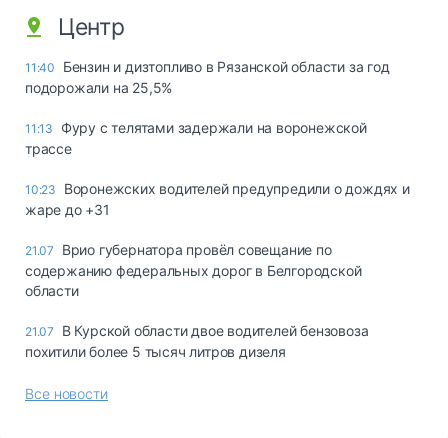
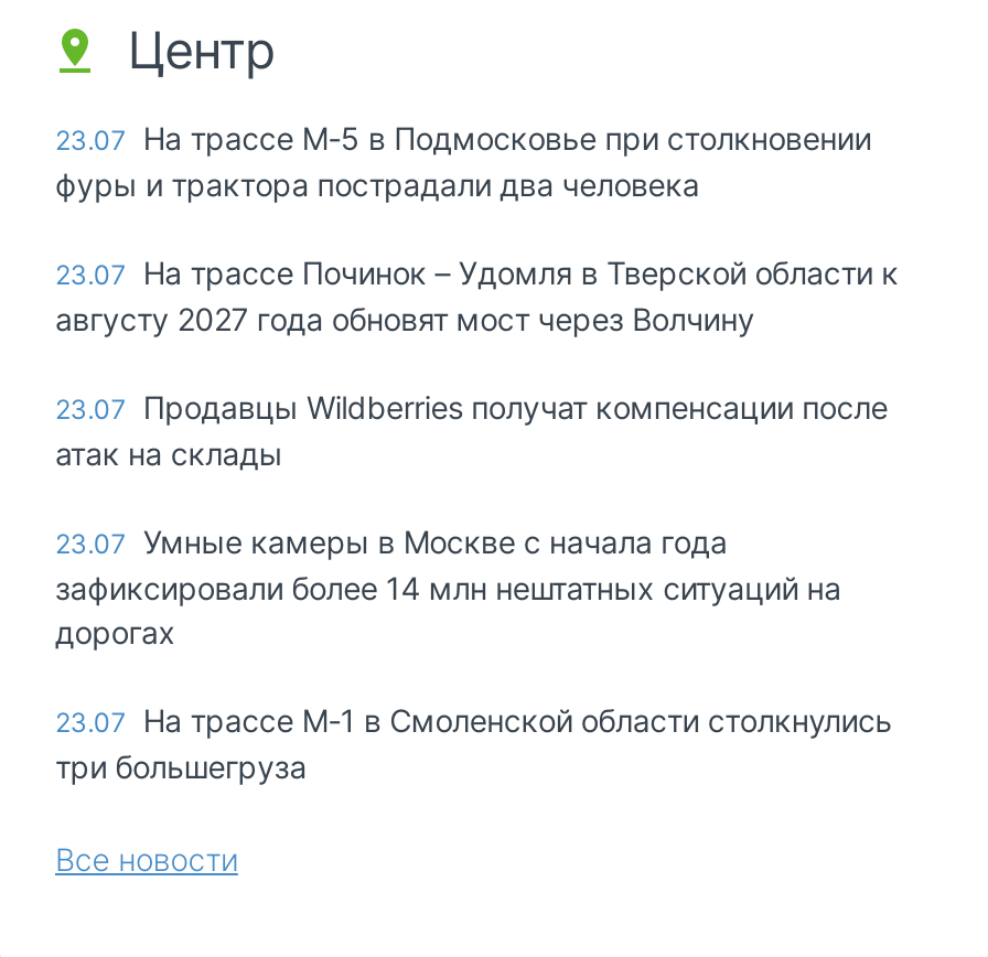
- 11:40 Бензин и дизтопливо в Рязанской области за год
- подорожали на 25,5%
+ 23.07 На трассе М-5 в Подмосковье при столкновении
+ фуры и трактора пострадали два человека

- 11:13 Фуру с телятами задержали на воронежской
- трассе
+ 23.07 На трассе Починок – Удомля в Тверской области к
+ августу 2027 года обновят мост через Волчину

- 10:23 Воронежских водителей предупредили о дождях и
- жаре до +31
+ 23.07 Продавцы Wildberries получат компенсации после
+ атак на склады

- 21.07 Врио губернатора провёл совещание по
- содержанию федеральных дорог в Белгородской
- области
+ 23.07 Умные камеры в Москве с начала года
+ зафиксировали более 14 млн нештатных ситуаций на
+ дорогах

- 21.07 В Курской области двое водителей бензовоза
- похитили более 5 тысяч литров дизеля
+ 23.07 На трассе М-1 в Смоленской области столкнулись
+ три большегруза
